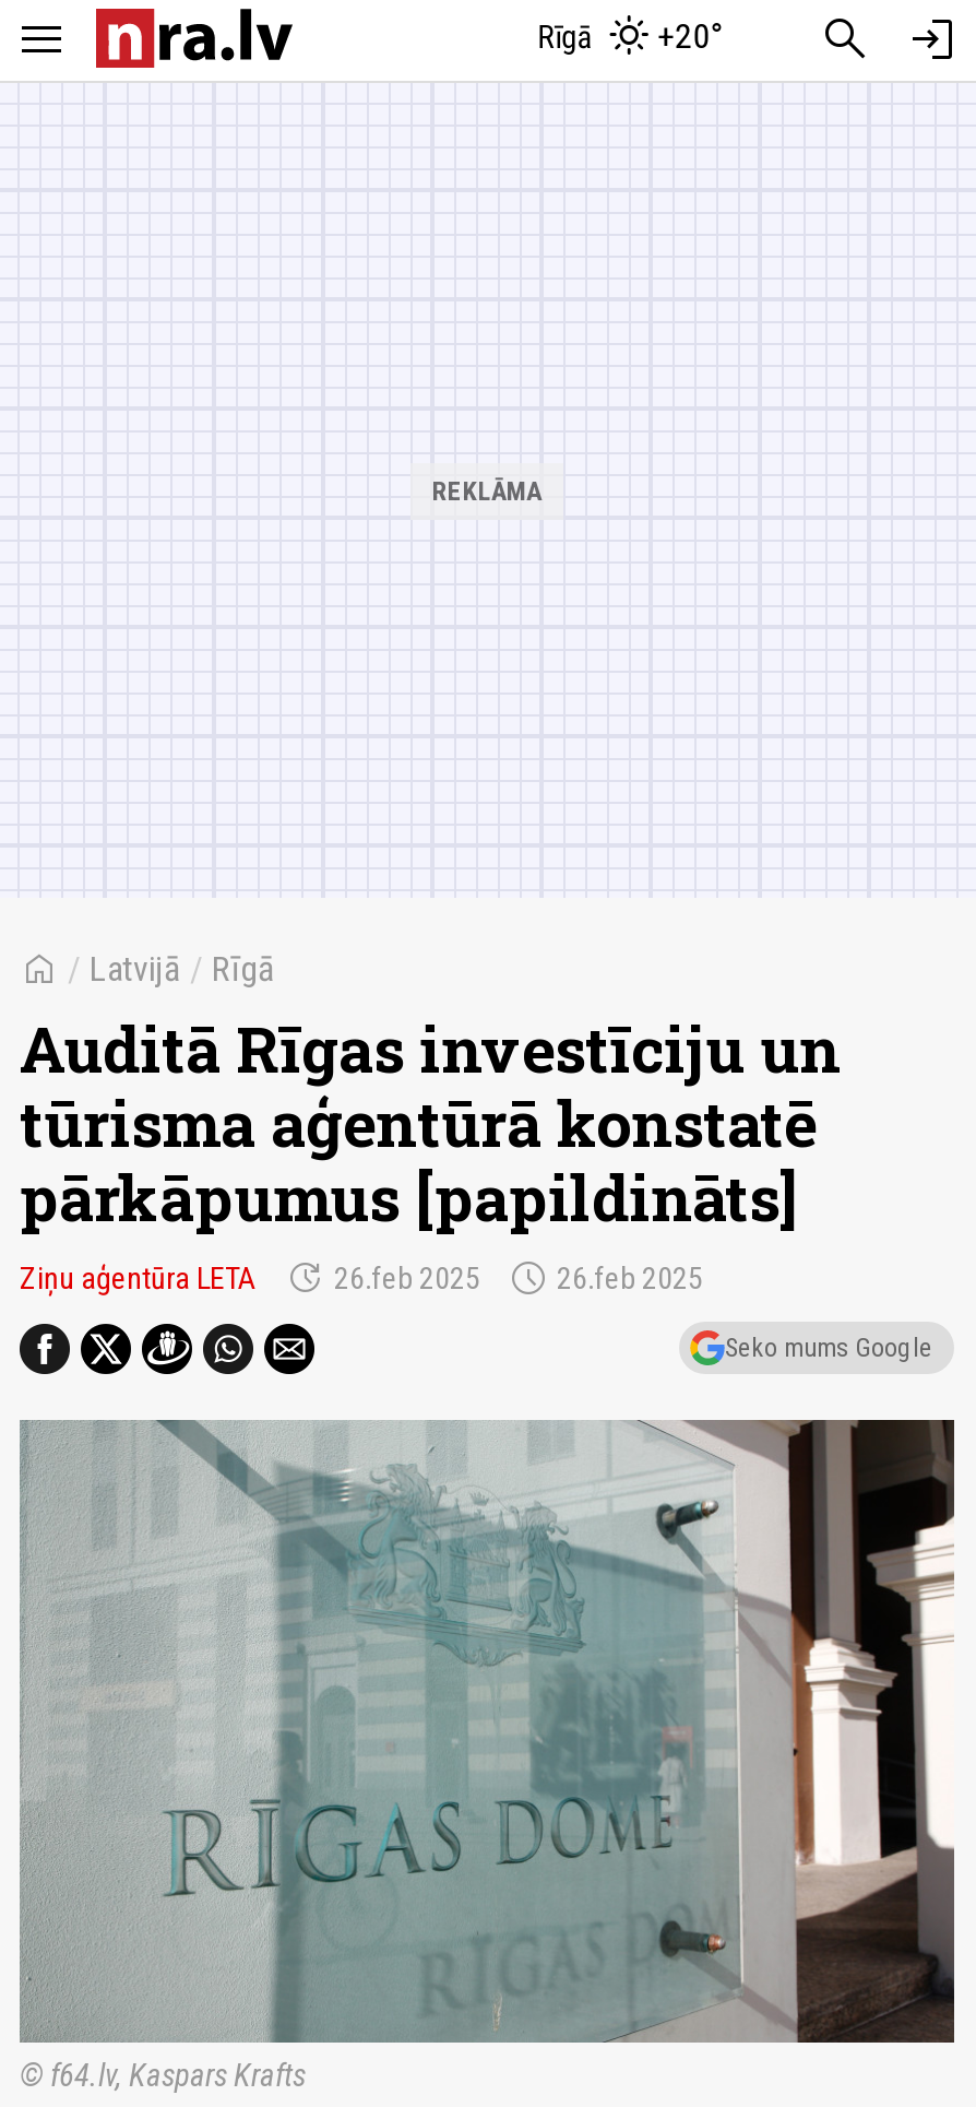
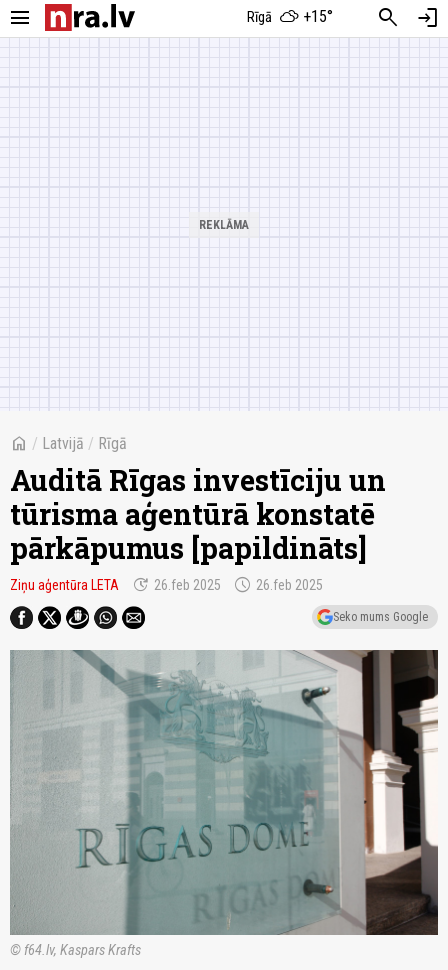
- Rīgā +20°
+ Rīgā +15°
